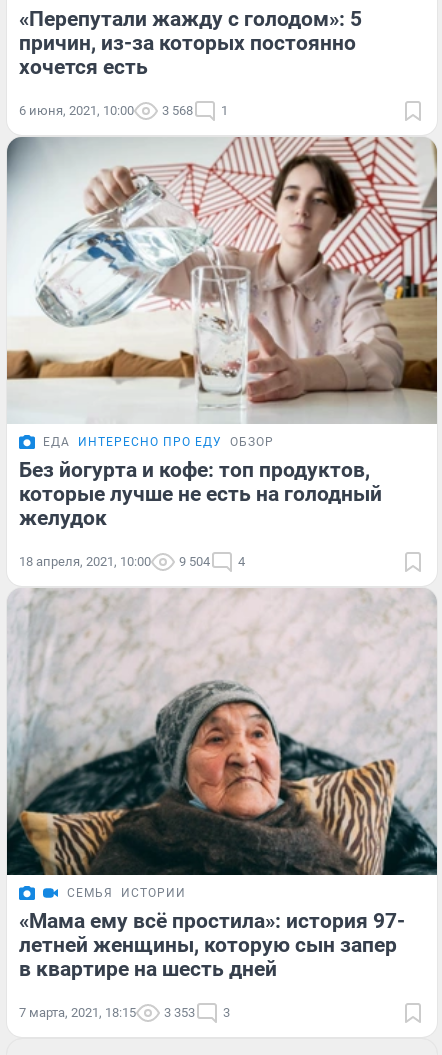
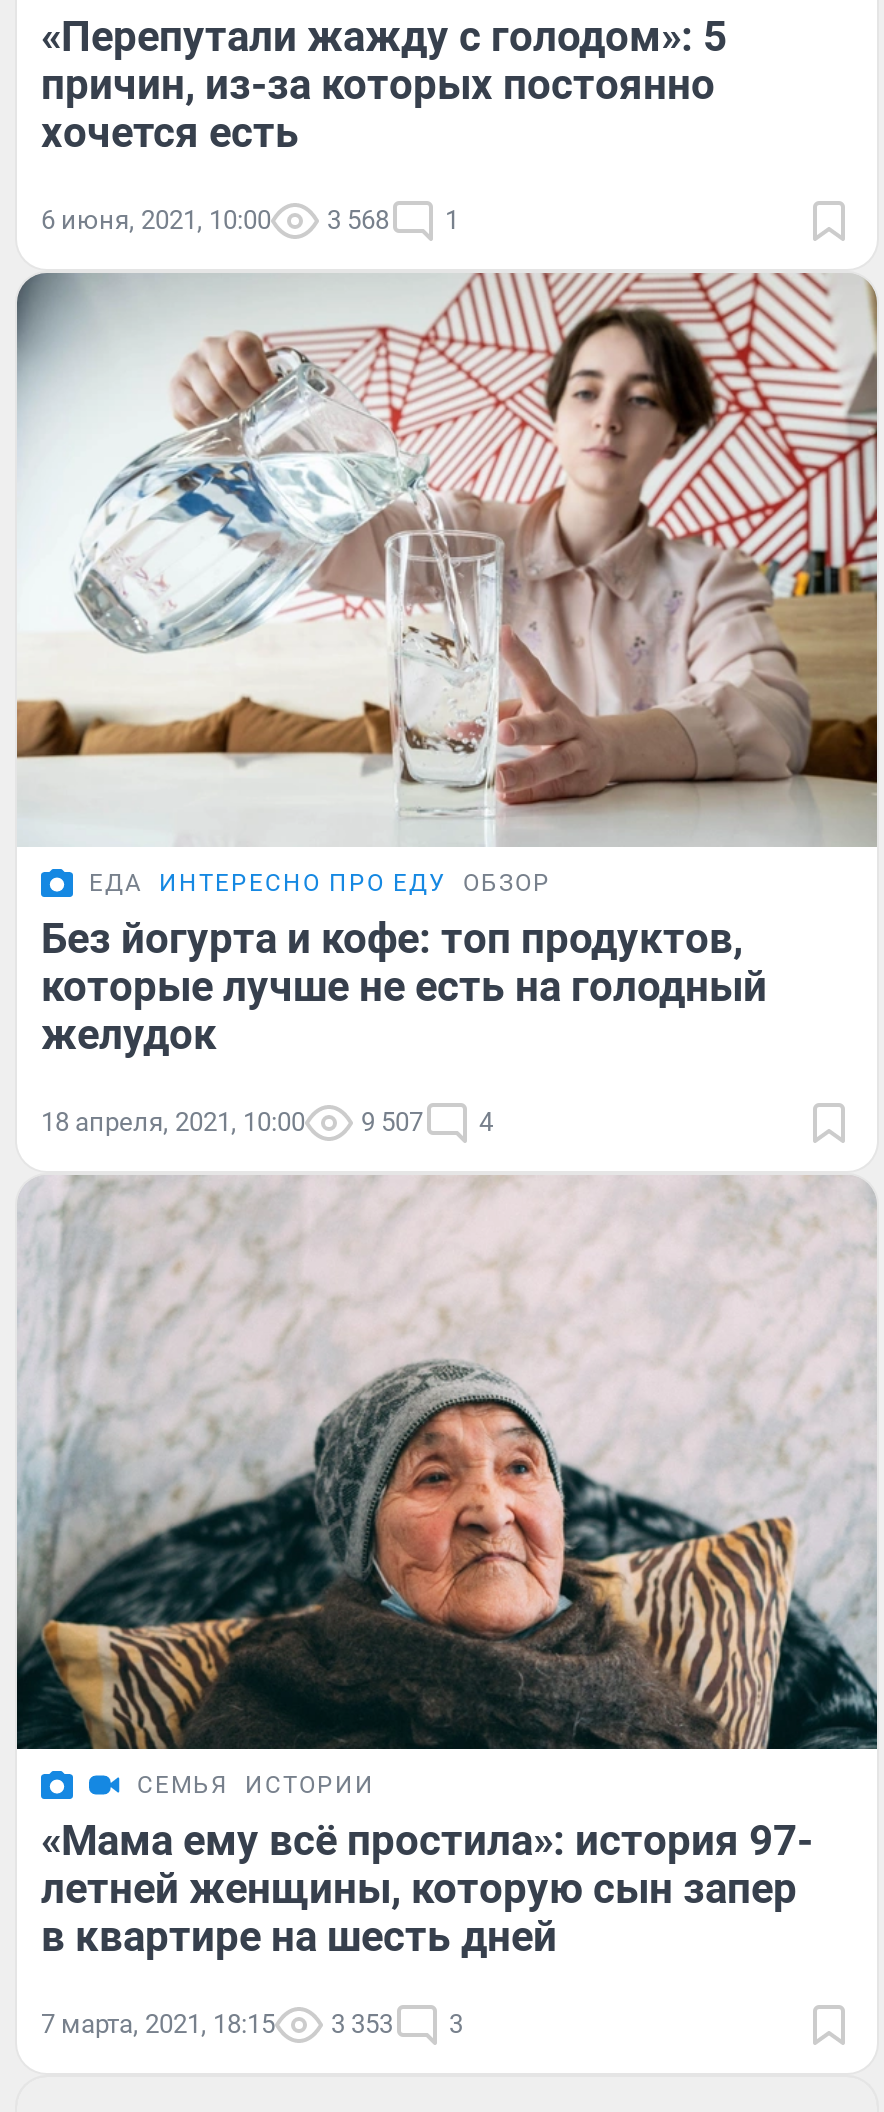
- 18 апреля, 2021, 10:00 9 504 4
+ 18 апреля, 2021, 10:00 9 507 4
